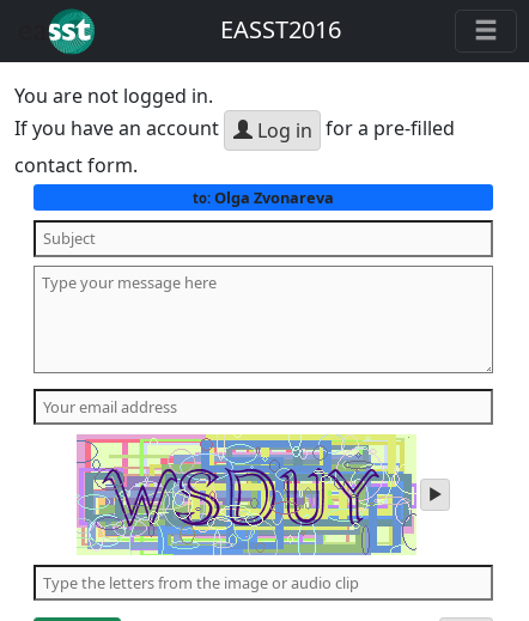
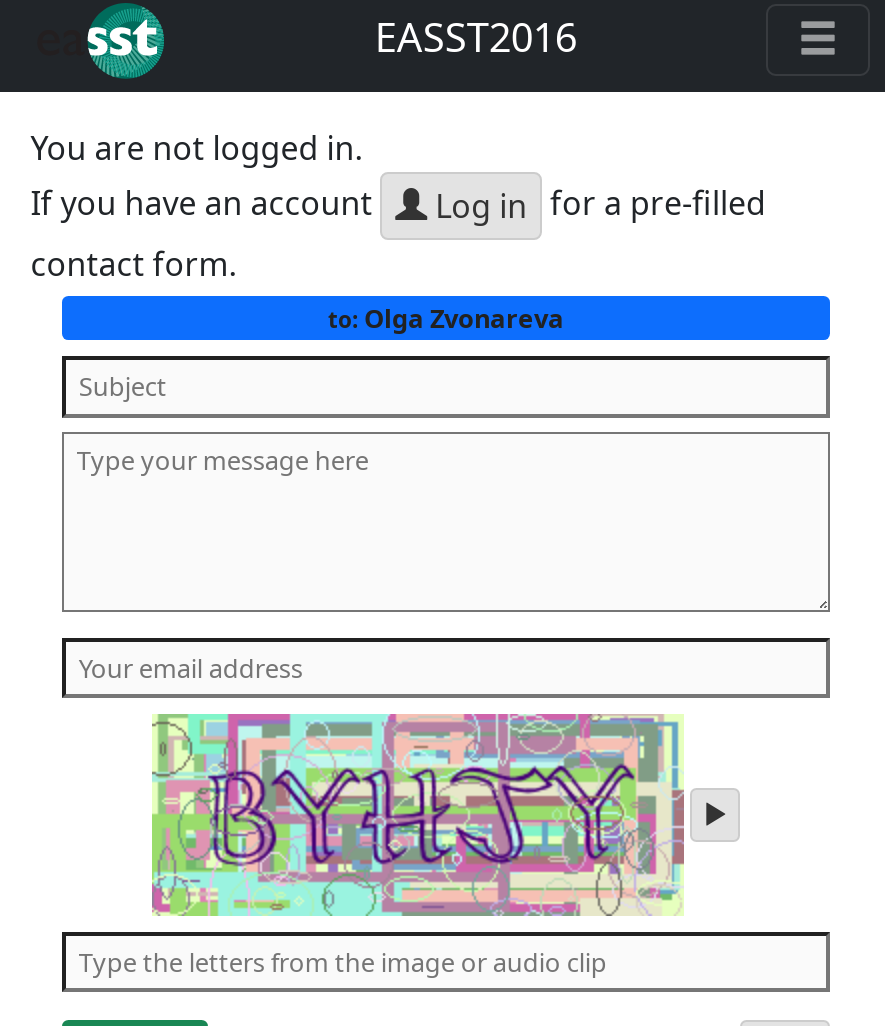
- [image]
+ [image]
